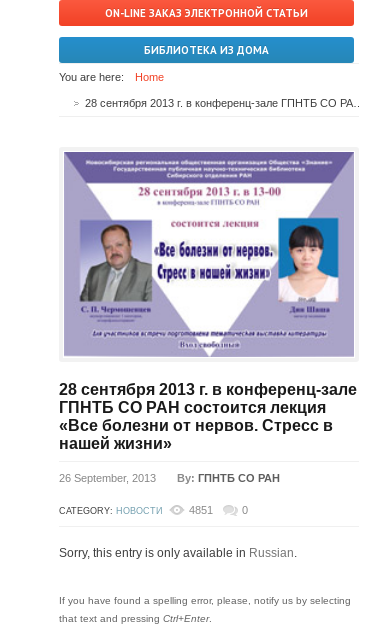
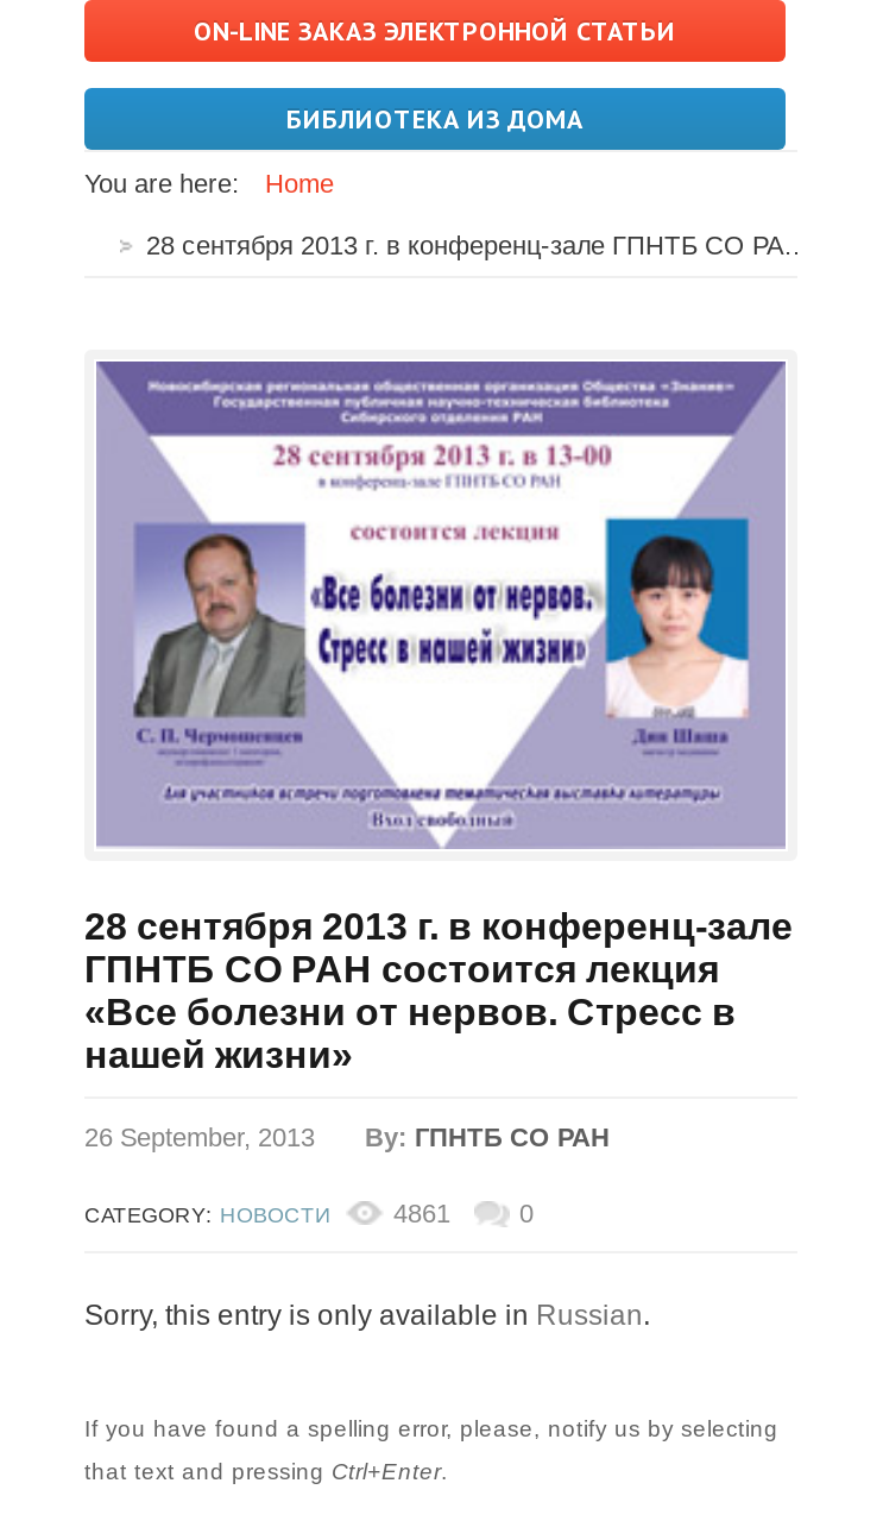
- 4851
+ 4861
